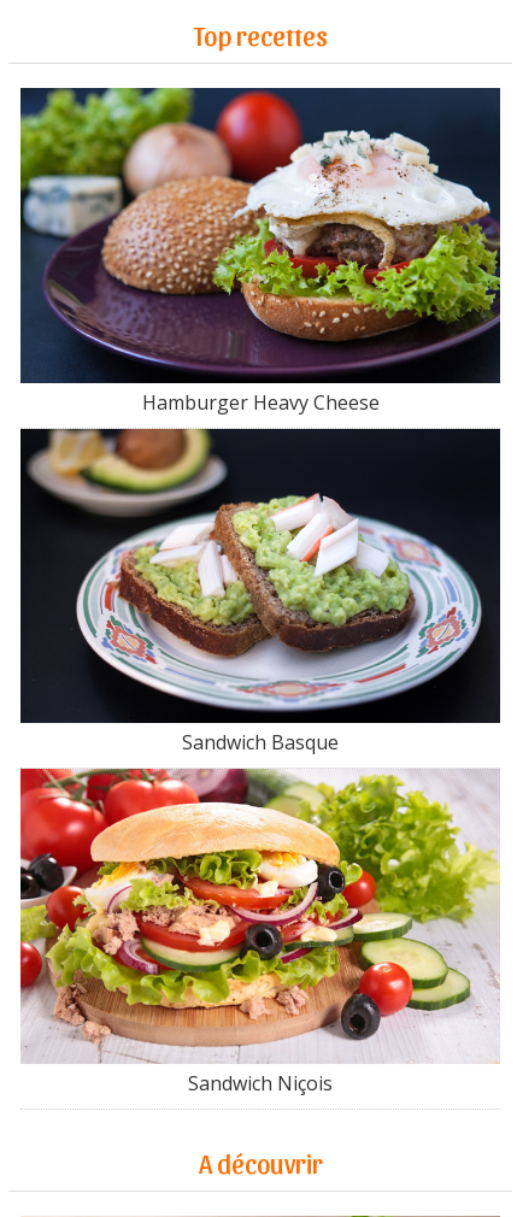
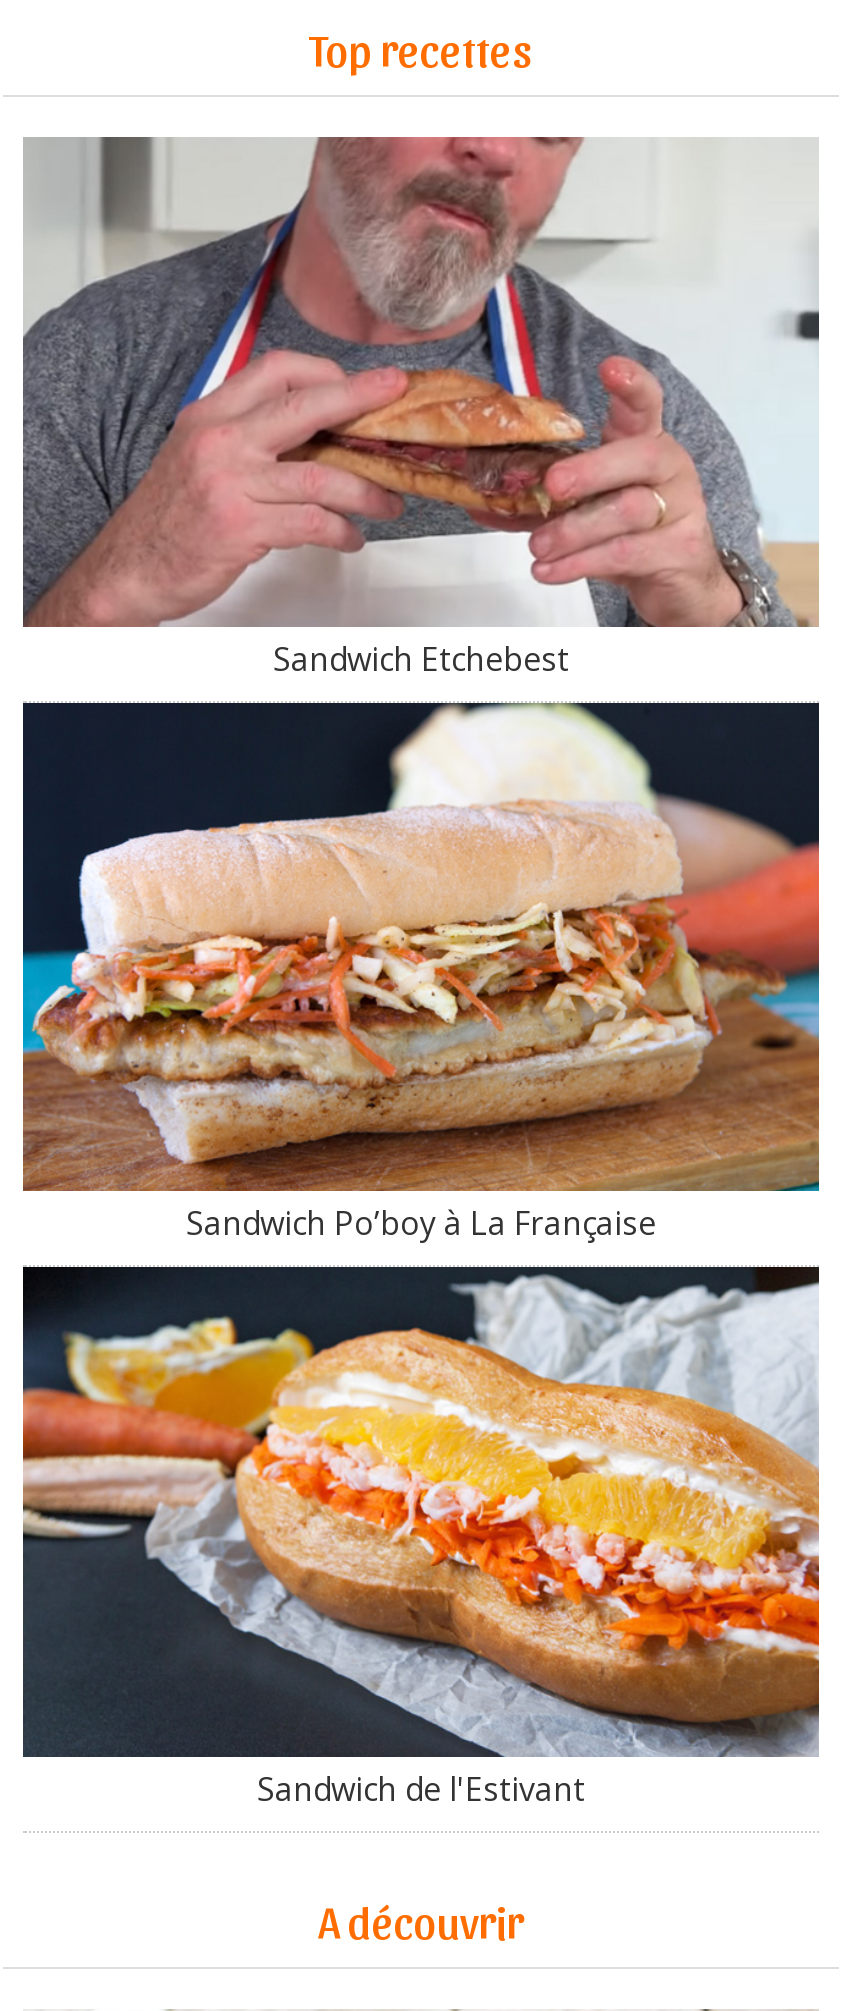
- [image]
- Hamburger Heavy Cheese
+ [image]
+ Sandwich Etchebest

- [image]
- Sandwich Basque
+ [image]
+ Sandwich Po’boy à La Française

- [image]
- Sandwich Niçois
+ [image]
+ Sandwich de l'Estivant
